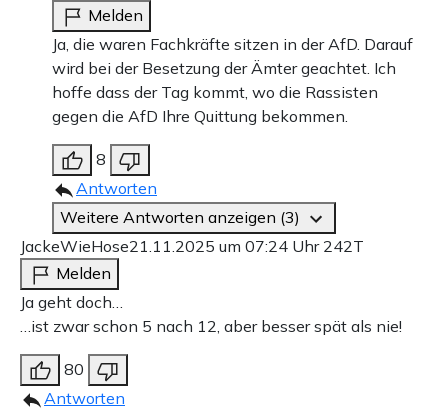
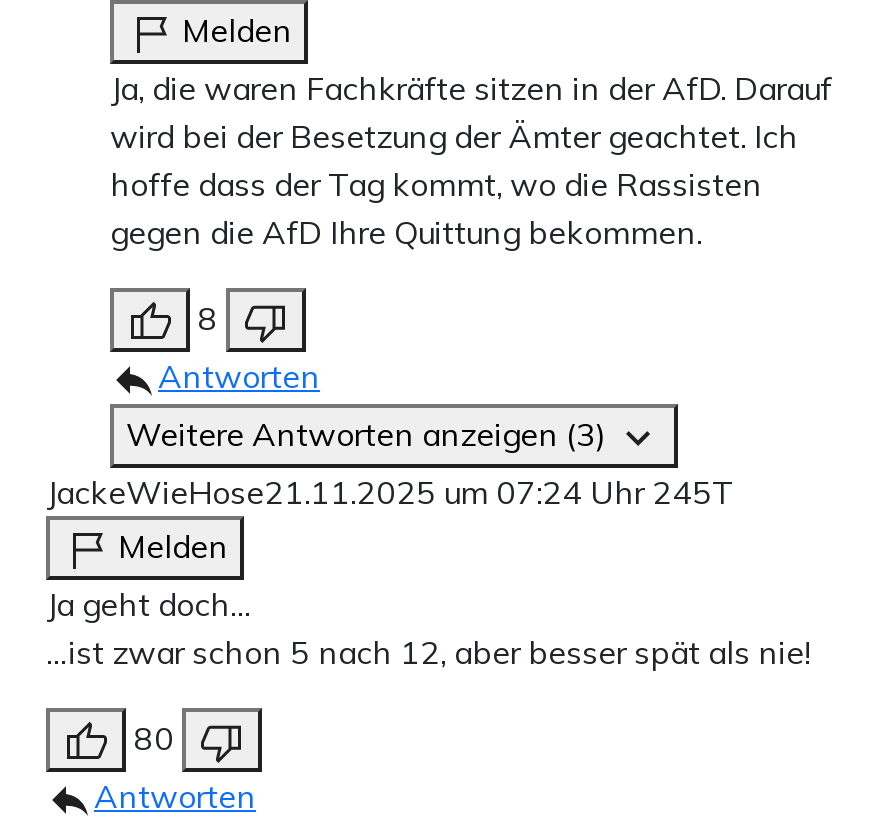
- JackeWieHose21.11.2025 um 07:24 Uhr 242T
+ JackeWieHose21.11.2025 um 07:24 Uhr 245T
